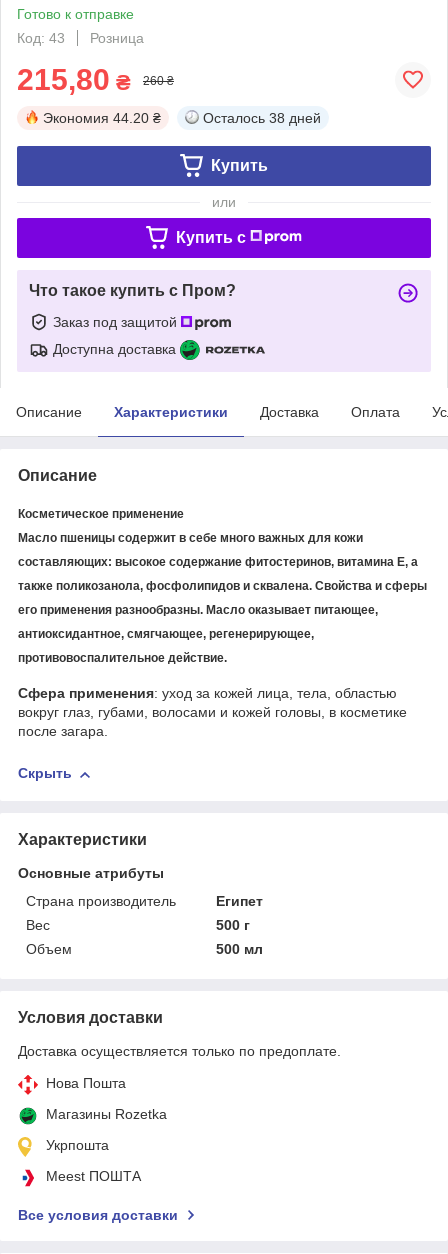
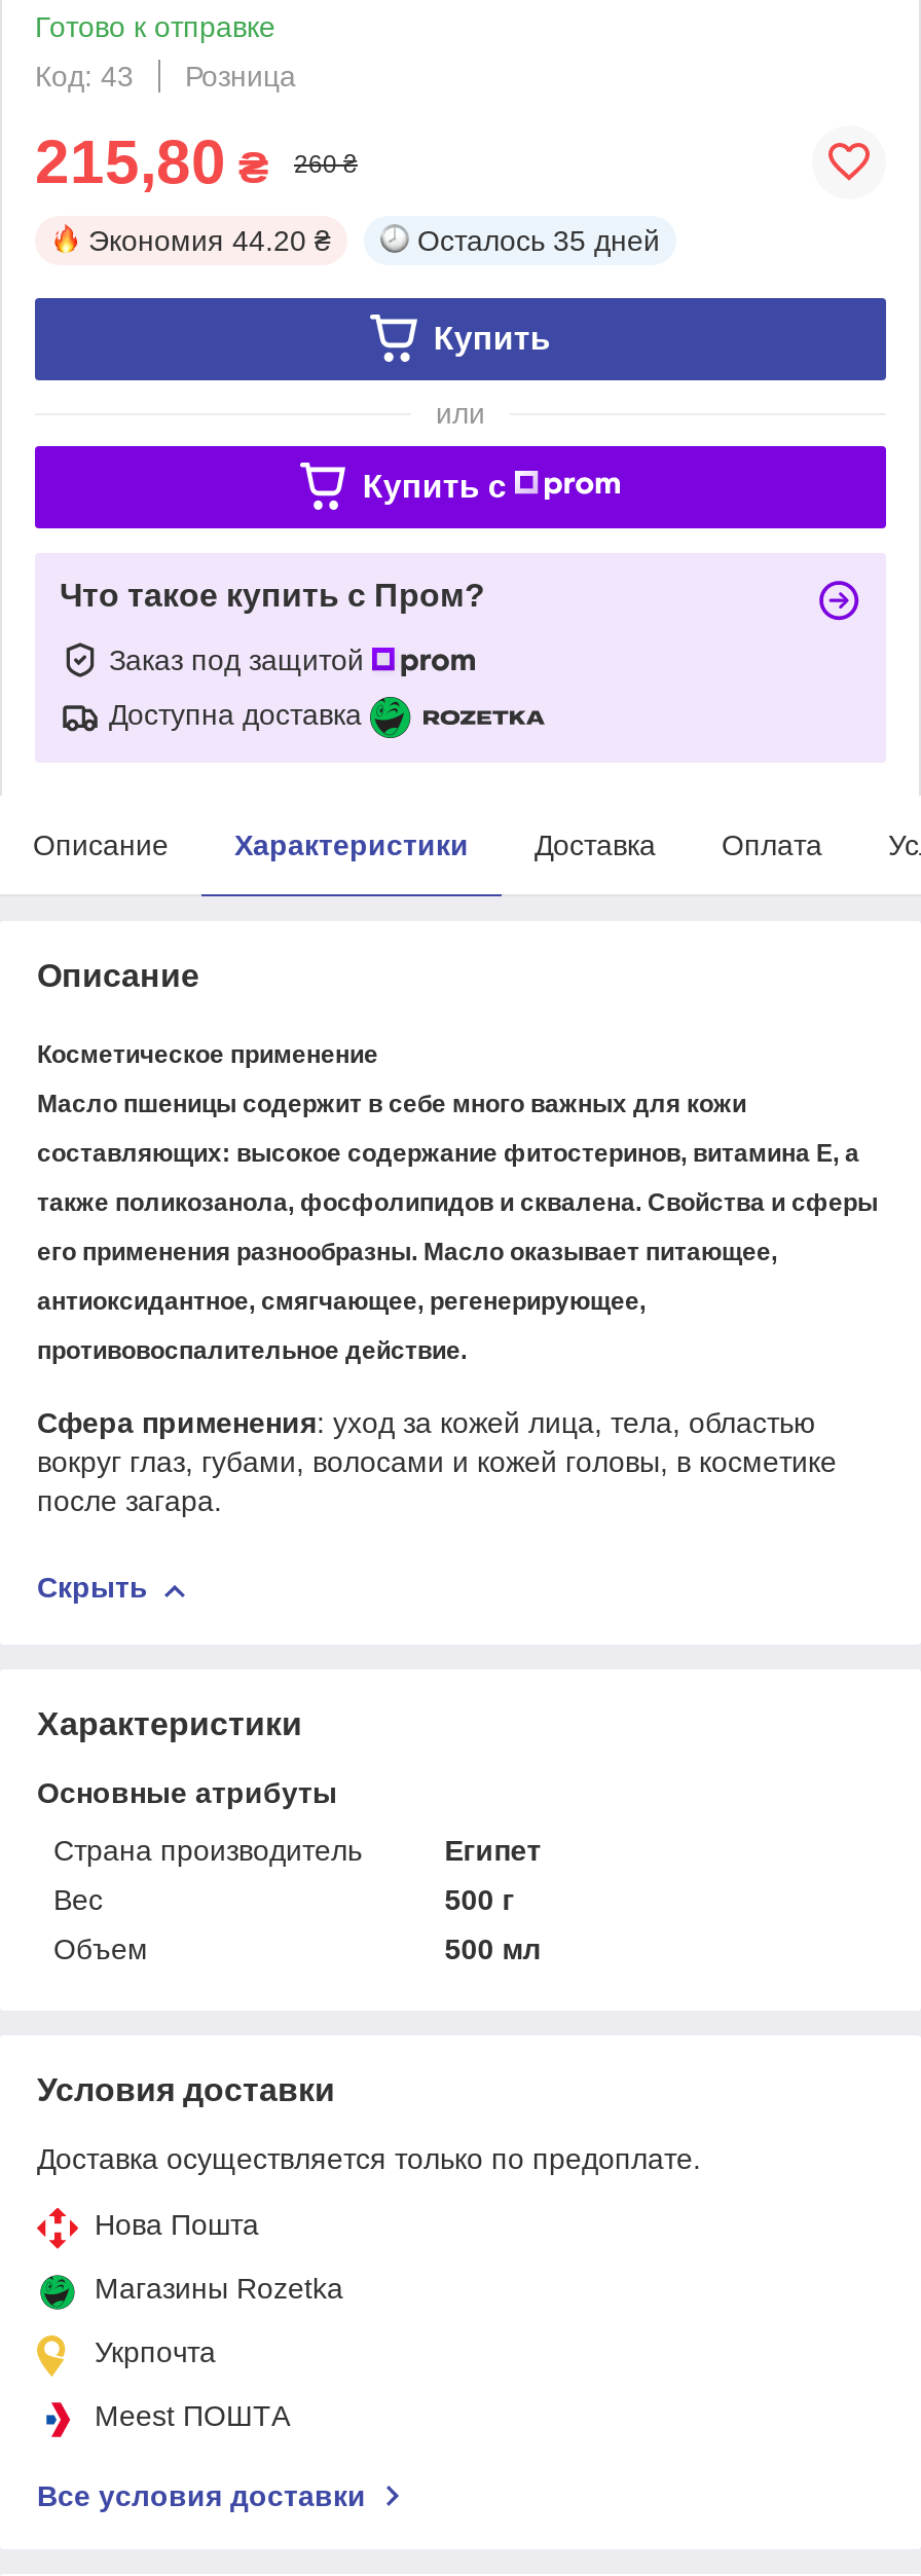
- Осталось 38 дней
+ Осталось 35 дней

- Укрпошта
+ Укрпочта
